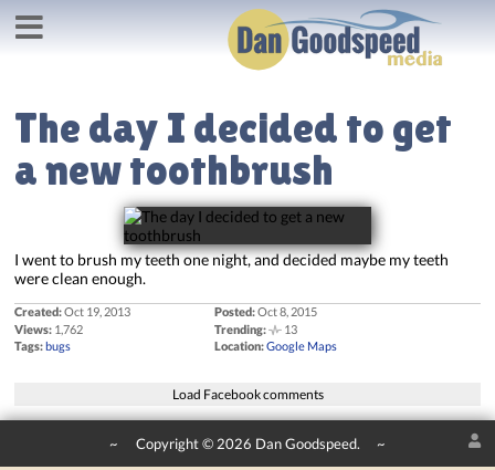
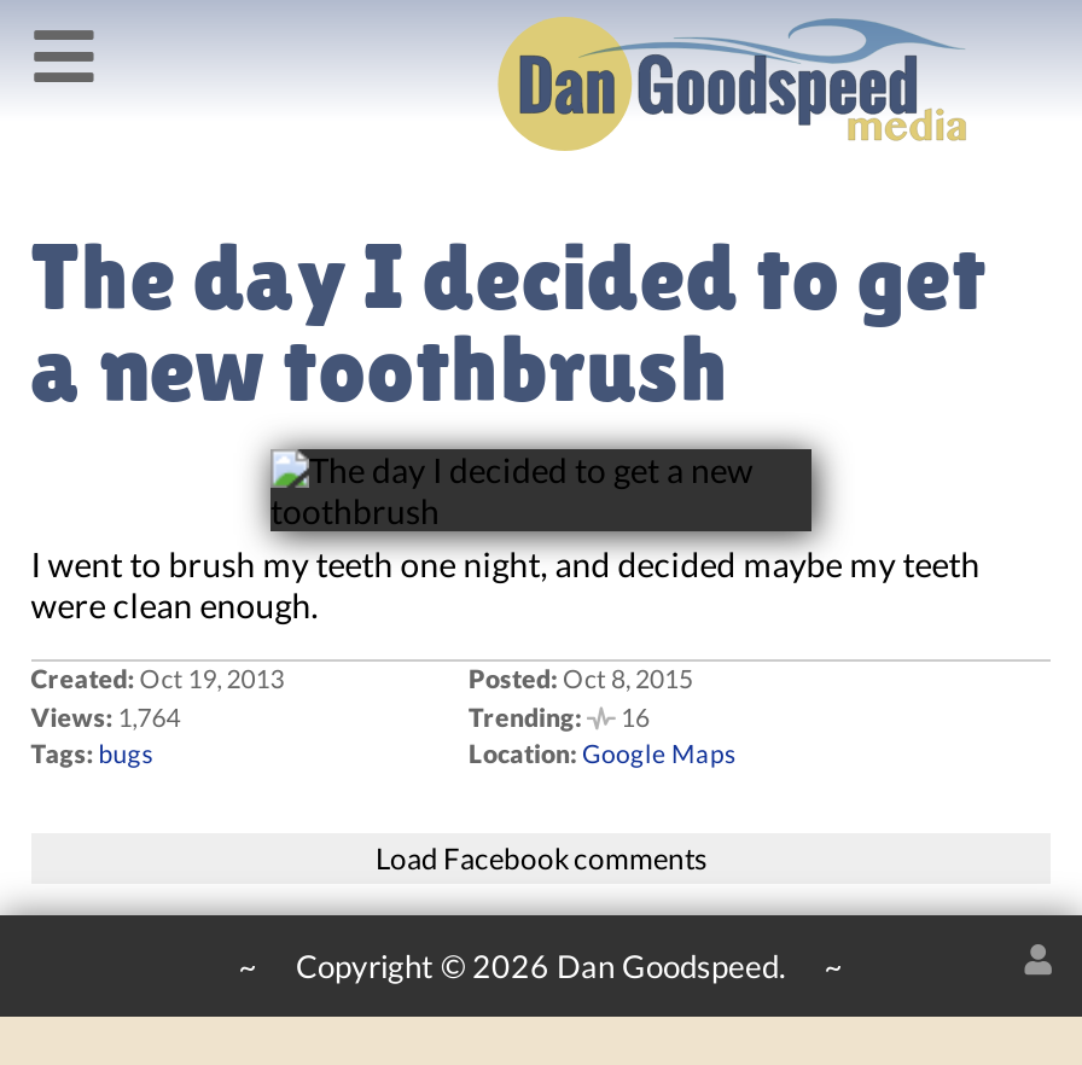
- Views: 1,762
+ Views: 1,764

- Trending: 13
+ Trending: 16
